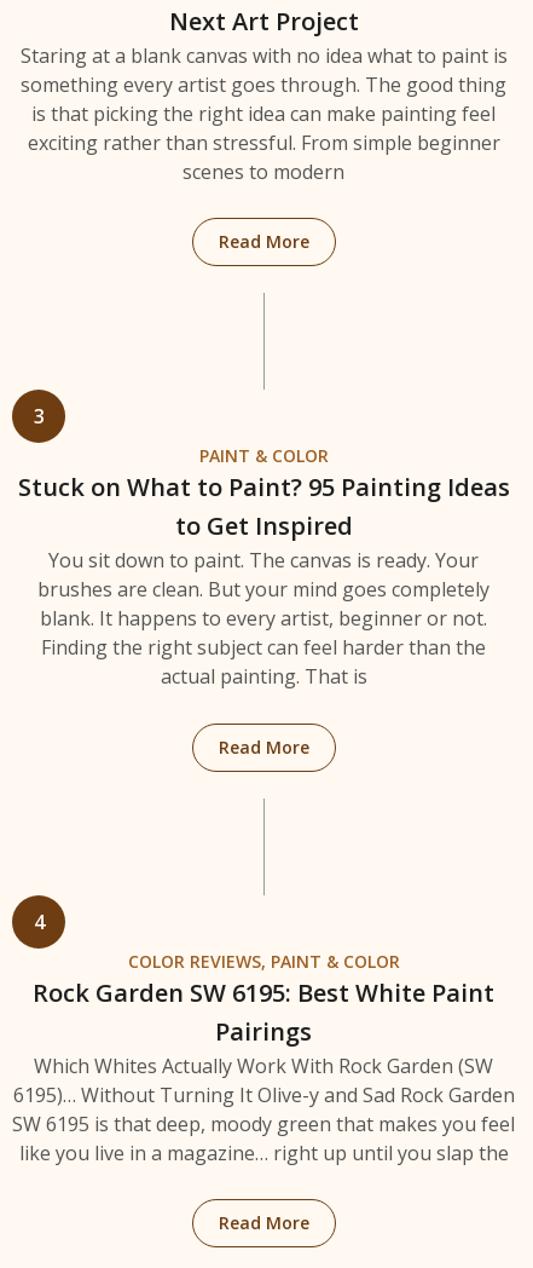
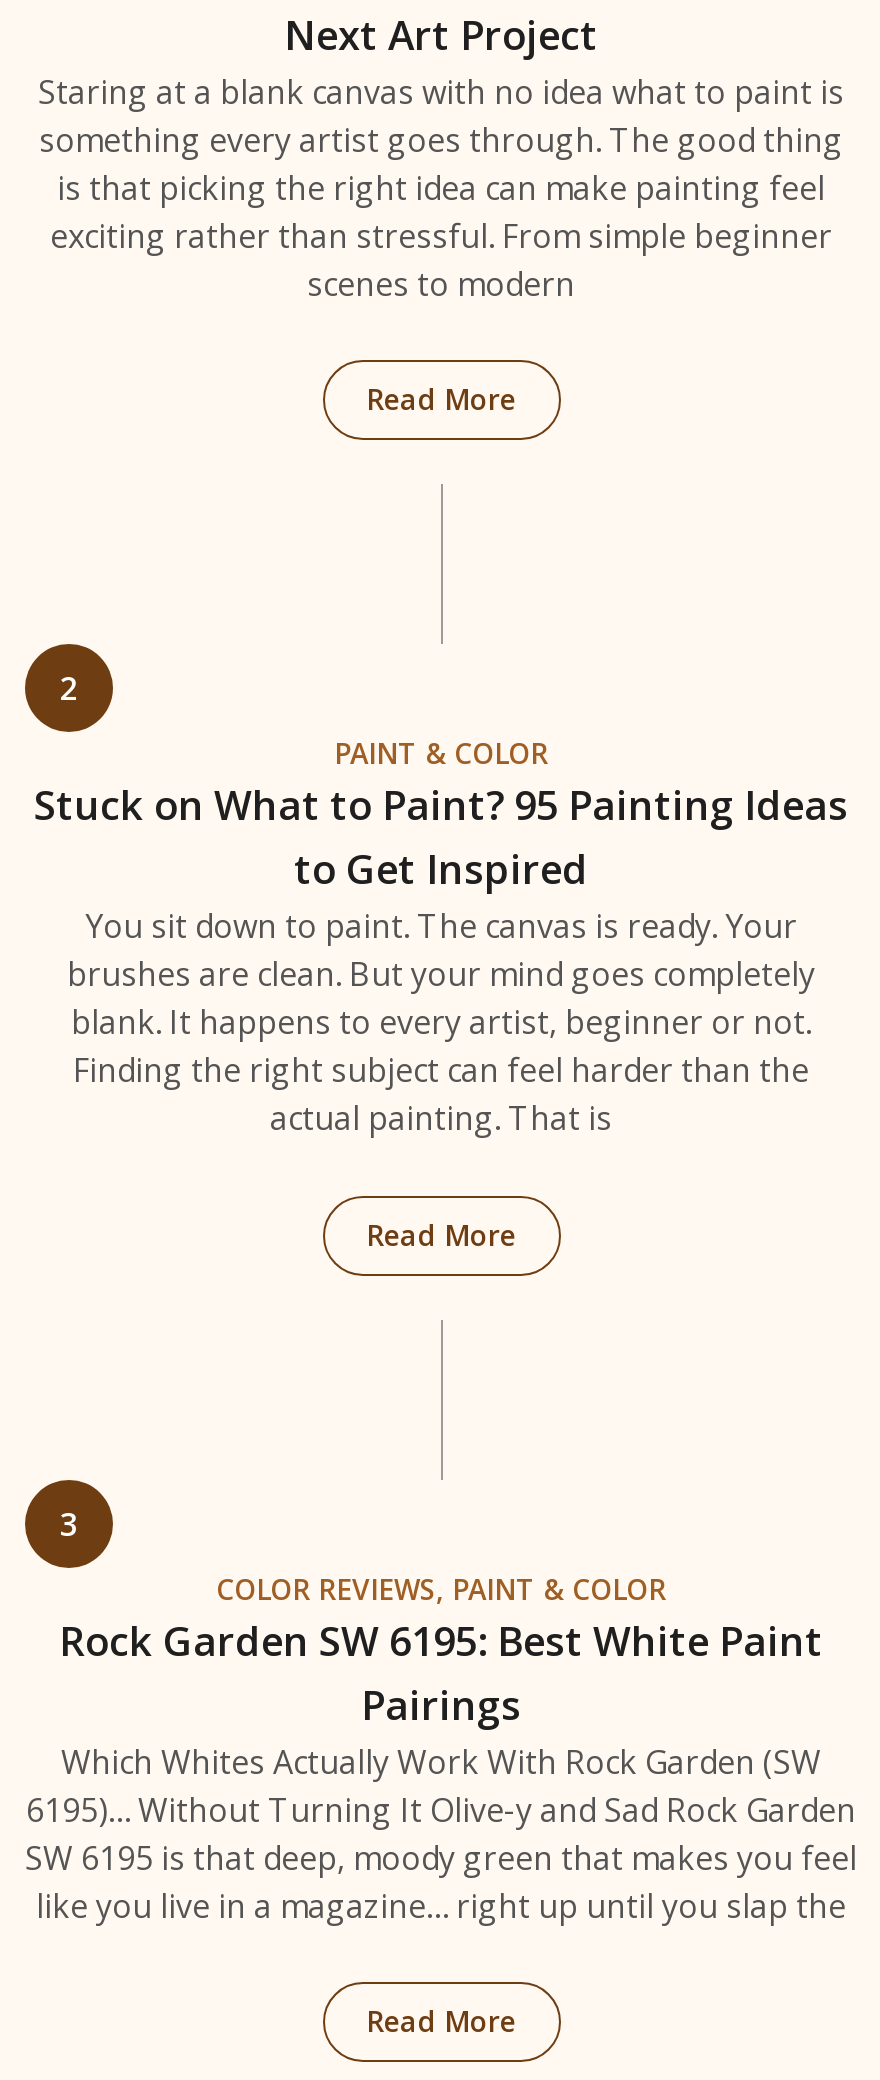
- 3
+ 2

- 4
+ 3
